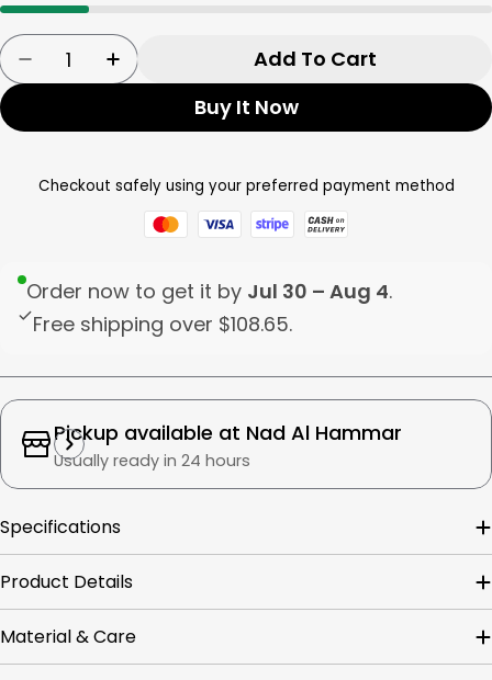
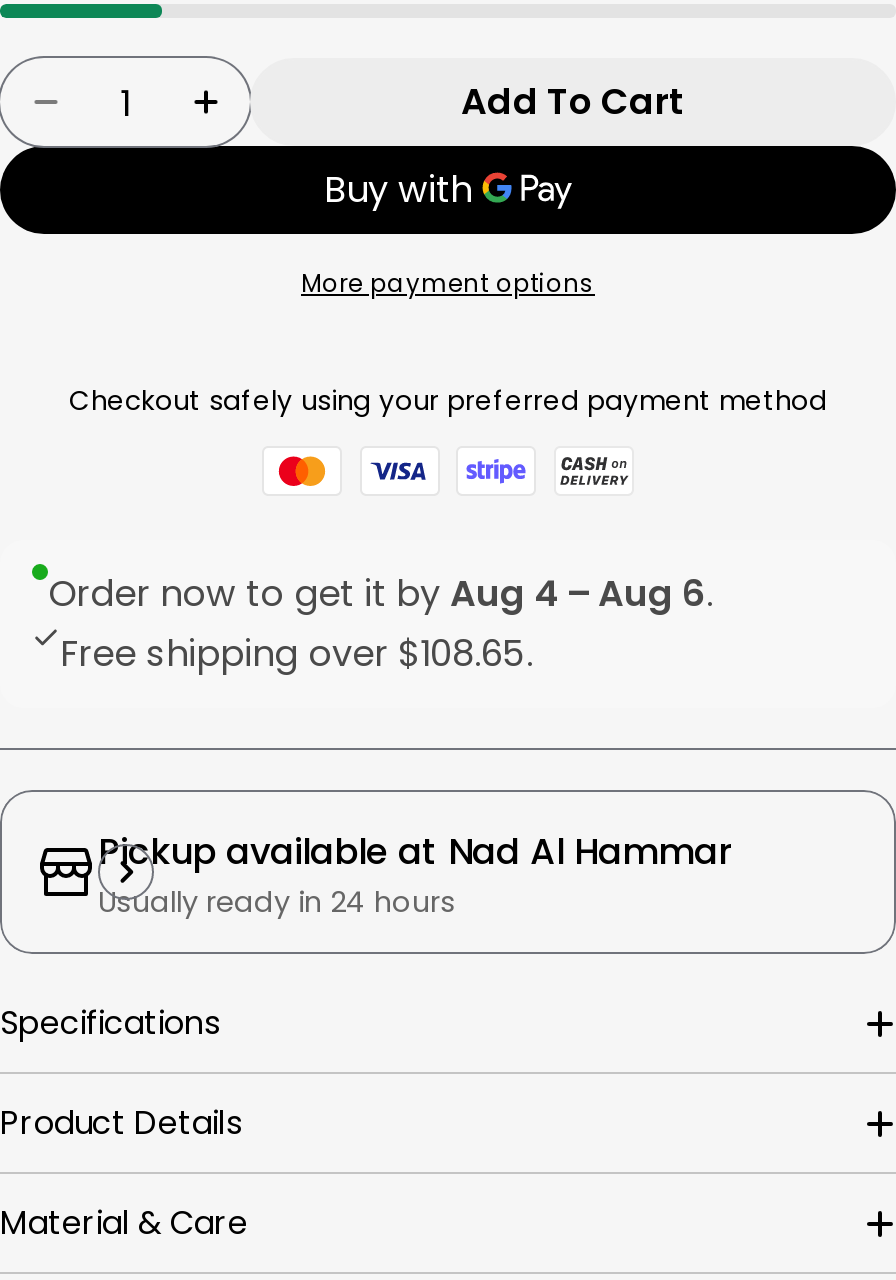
- Buy It Now
+ More payment options

- Order now to get it by Jul 30 – Aug 4.
+ Order now to get it by Aug 4 – Aug 6.
